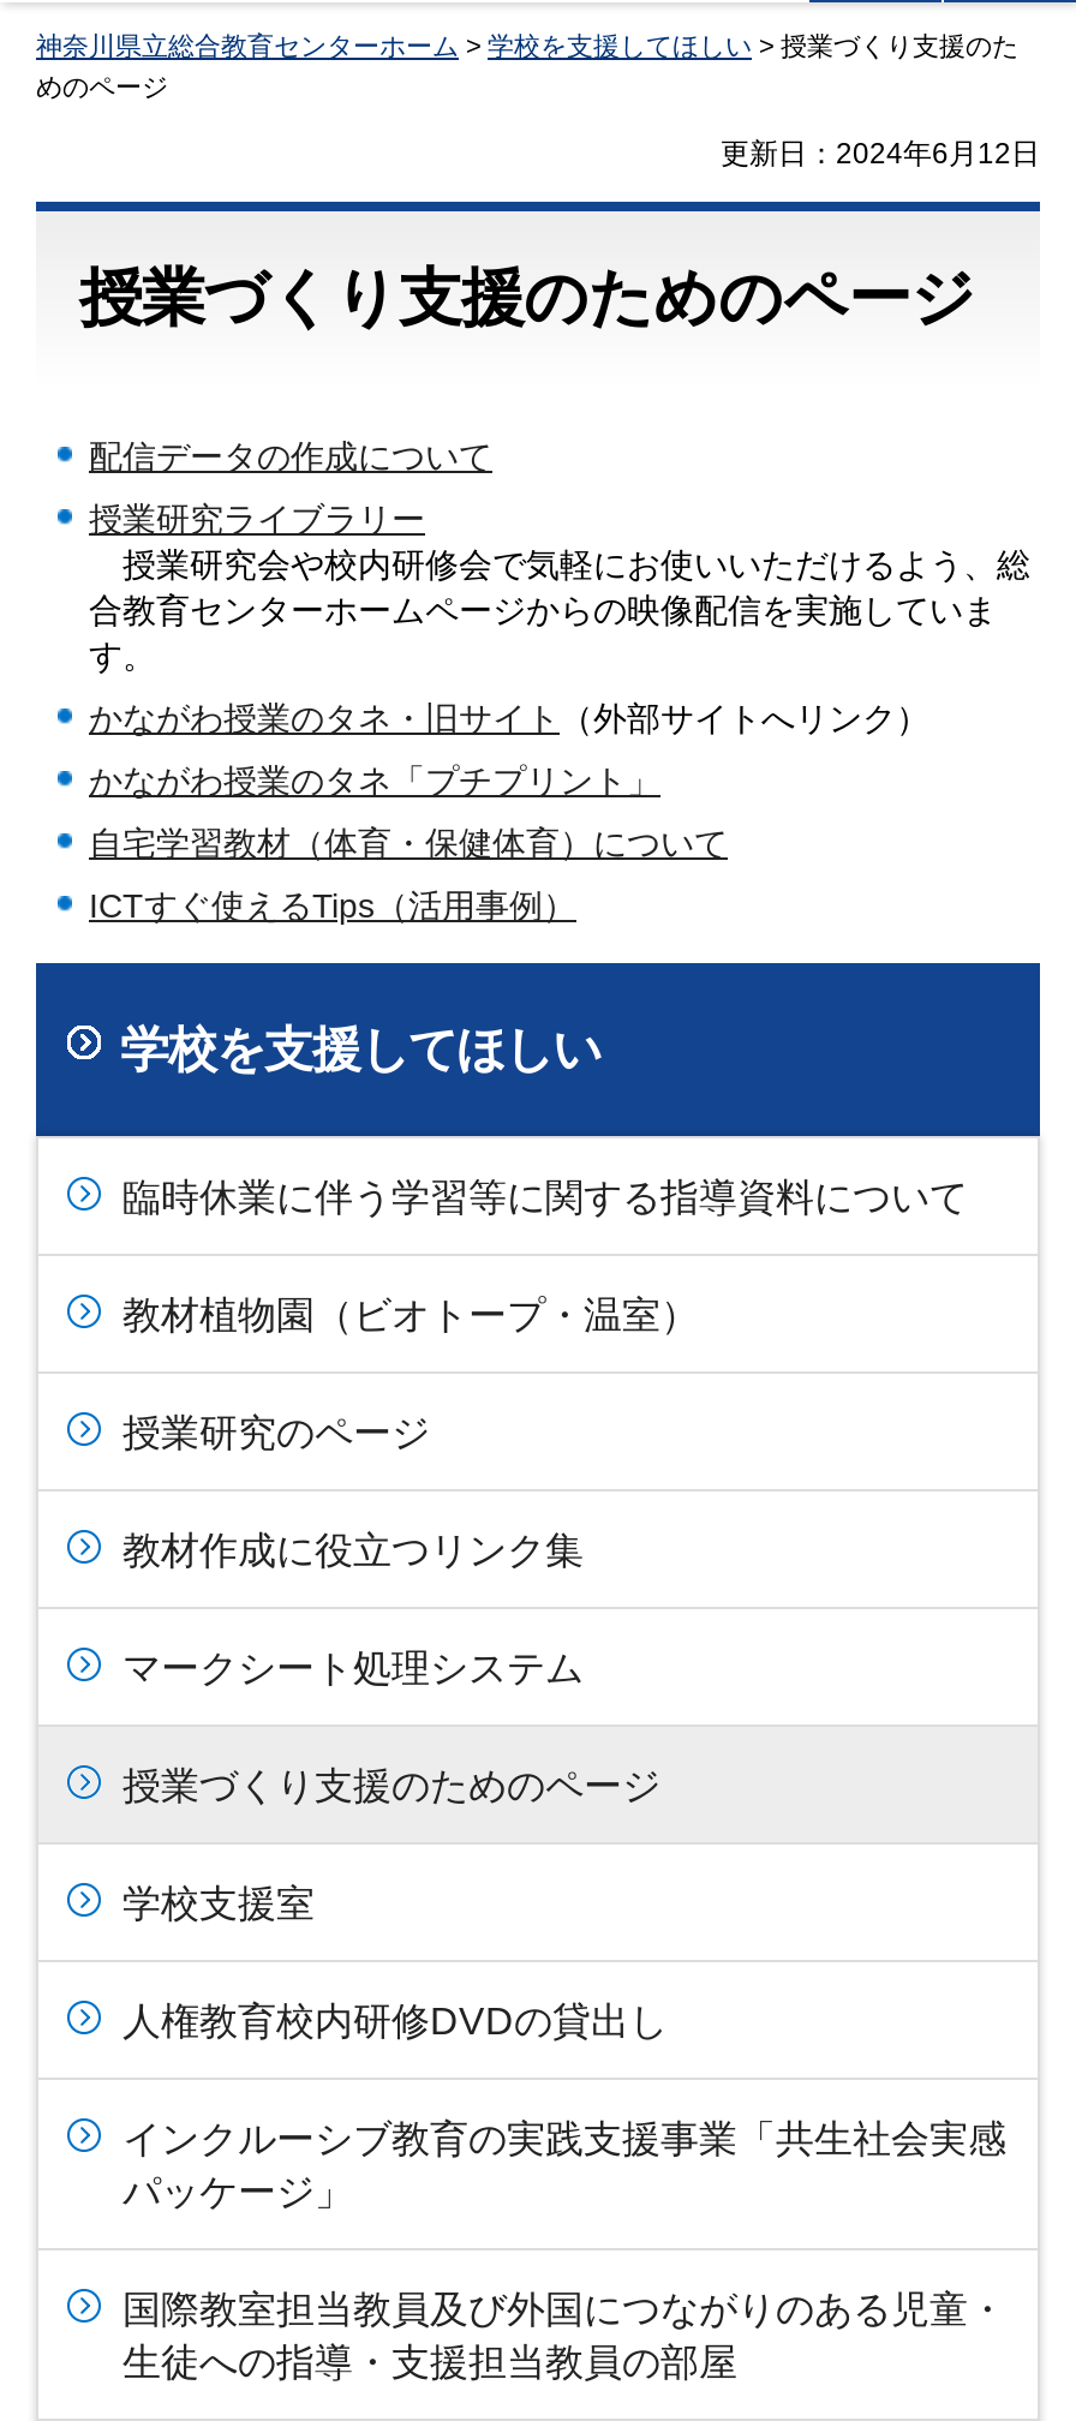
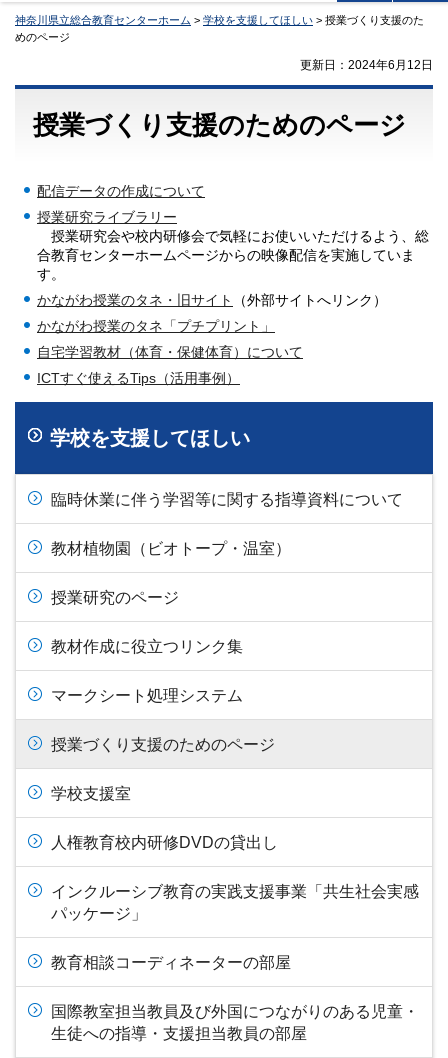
+ 教育相談コーディネーターの部屋
